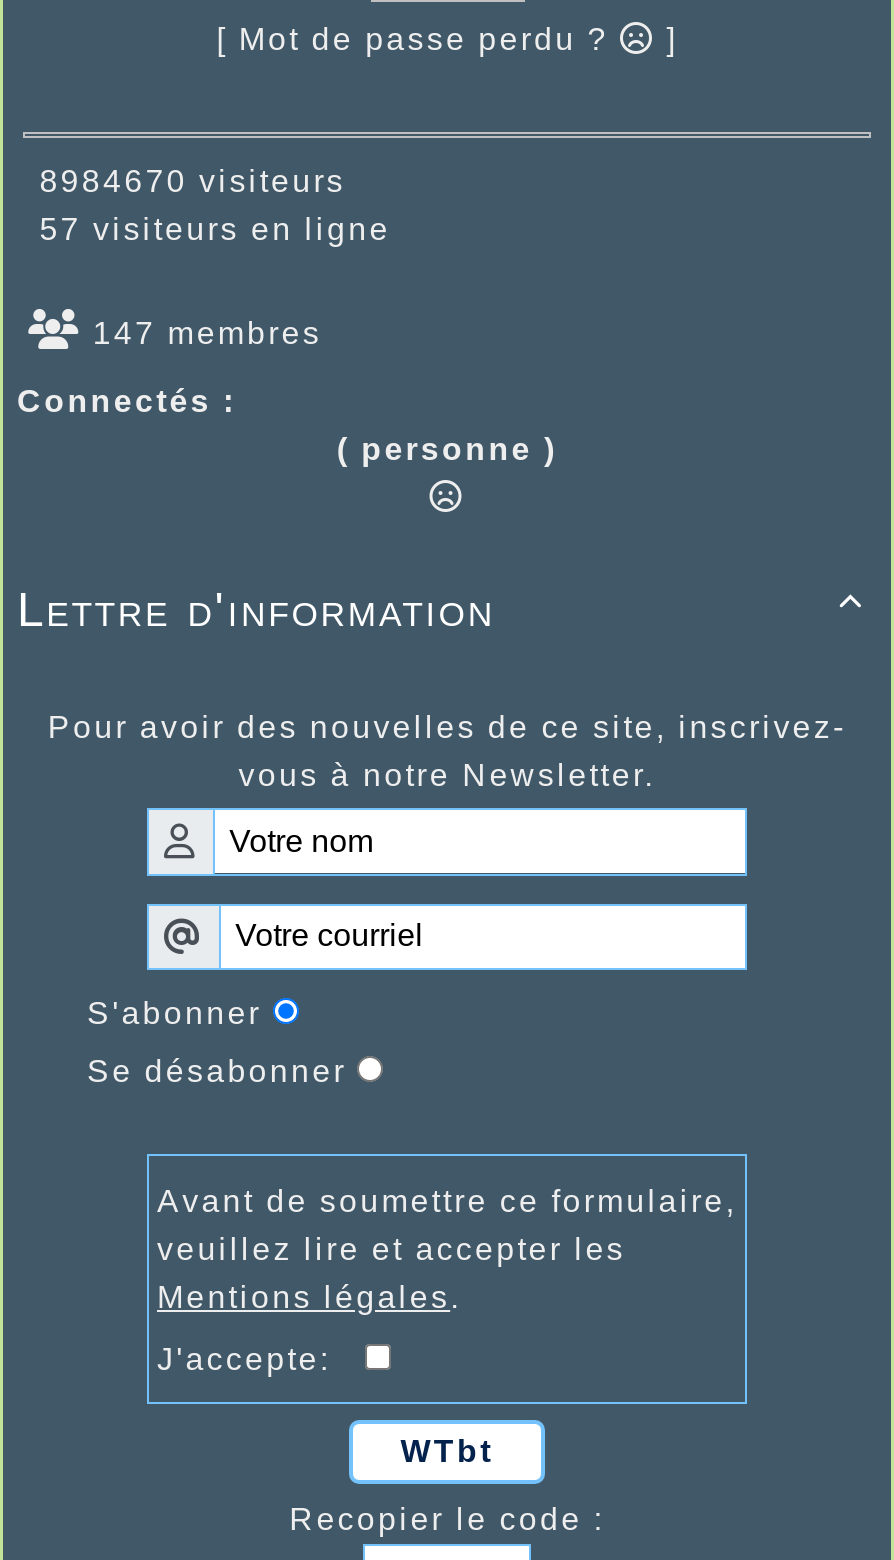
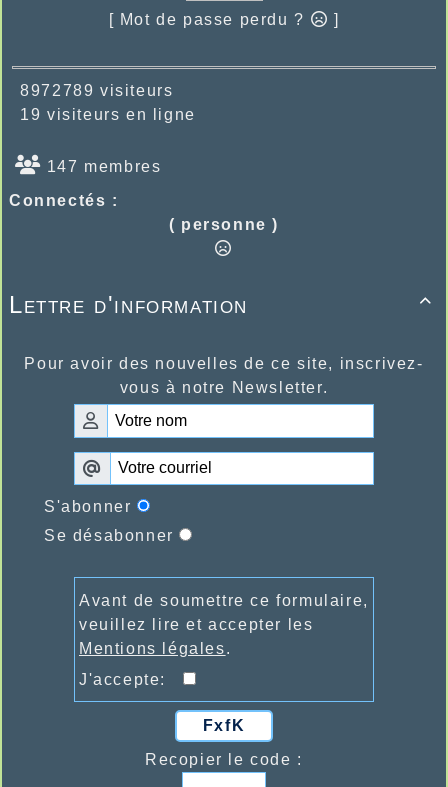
- 8984670 visiteurs
+ 8972789 visiteurs

- 57 visiteurs en ligne
+ 19 visiteurs en ligne

- WTbt
+ FxfK
